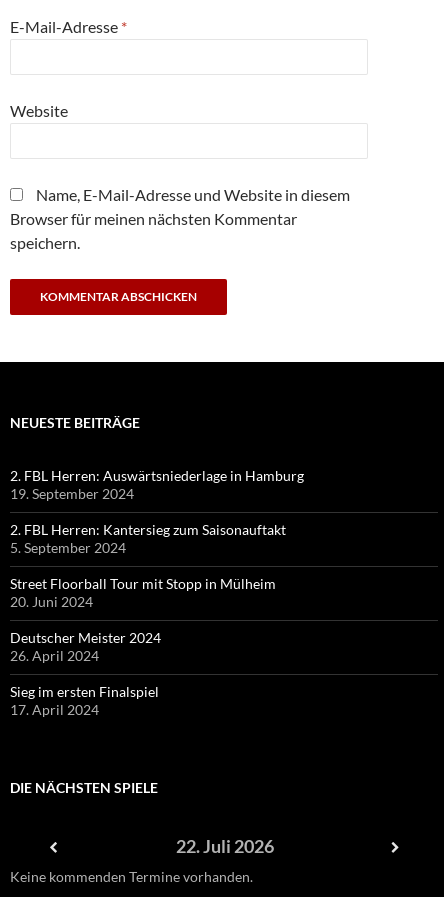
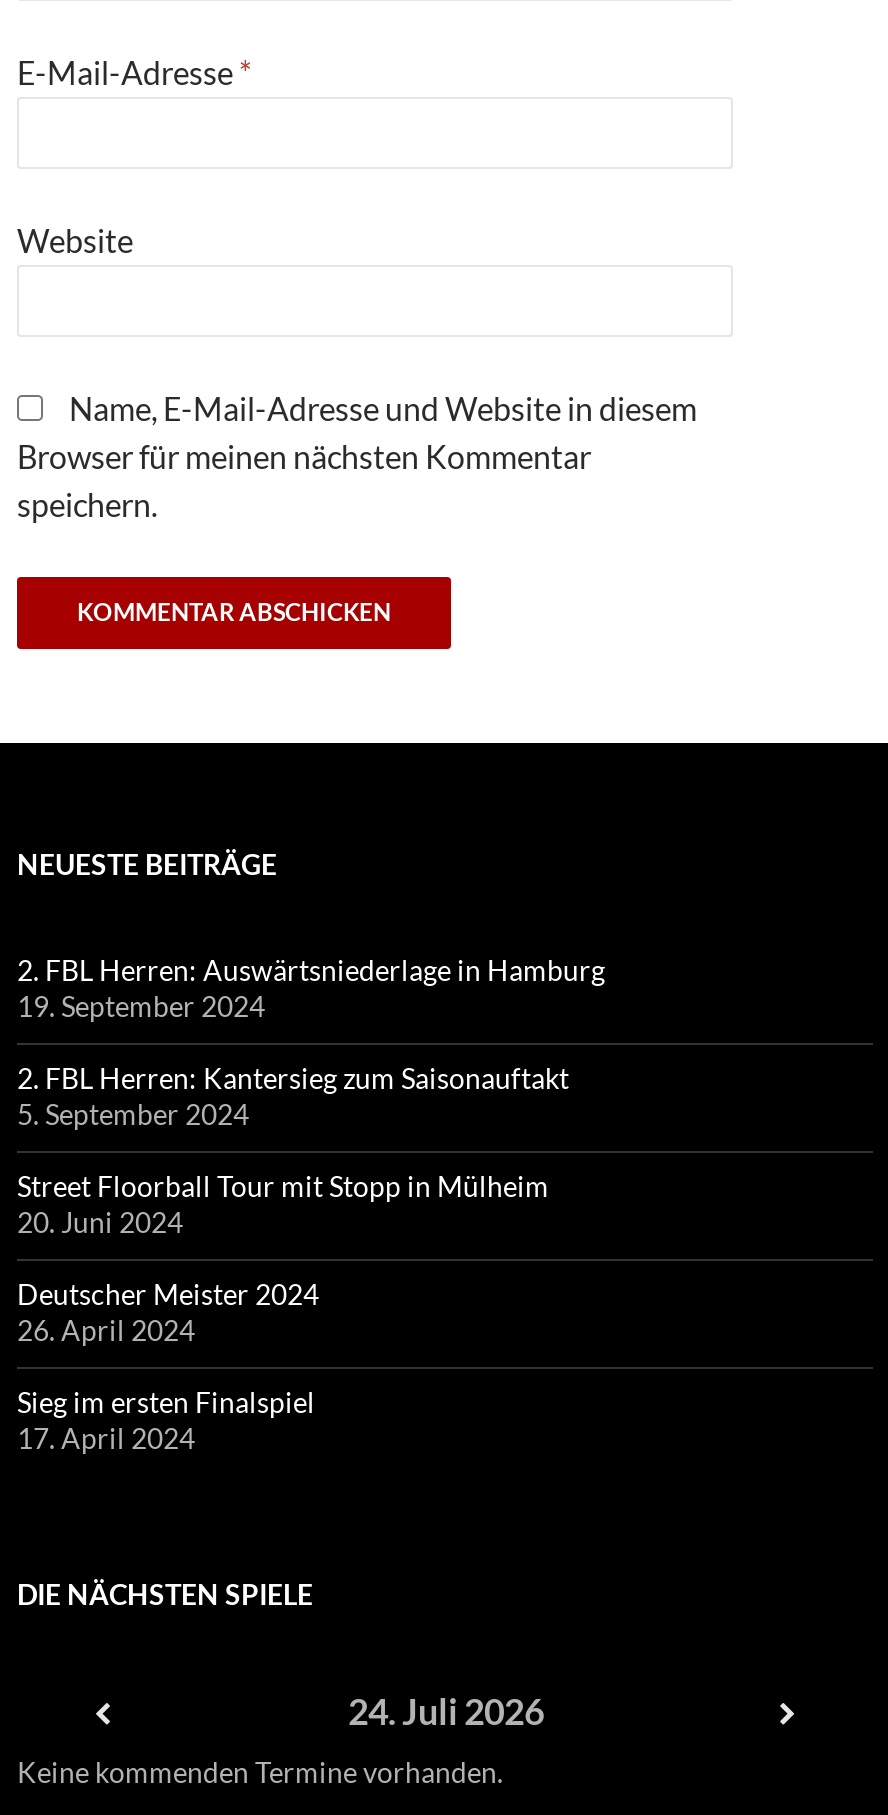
- 22. Juli 2026
+ 24. Juli 2026
